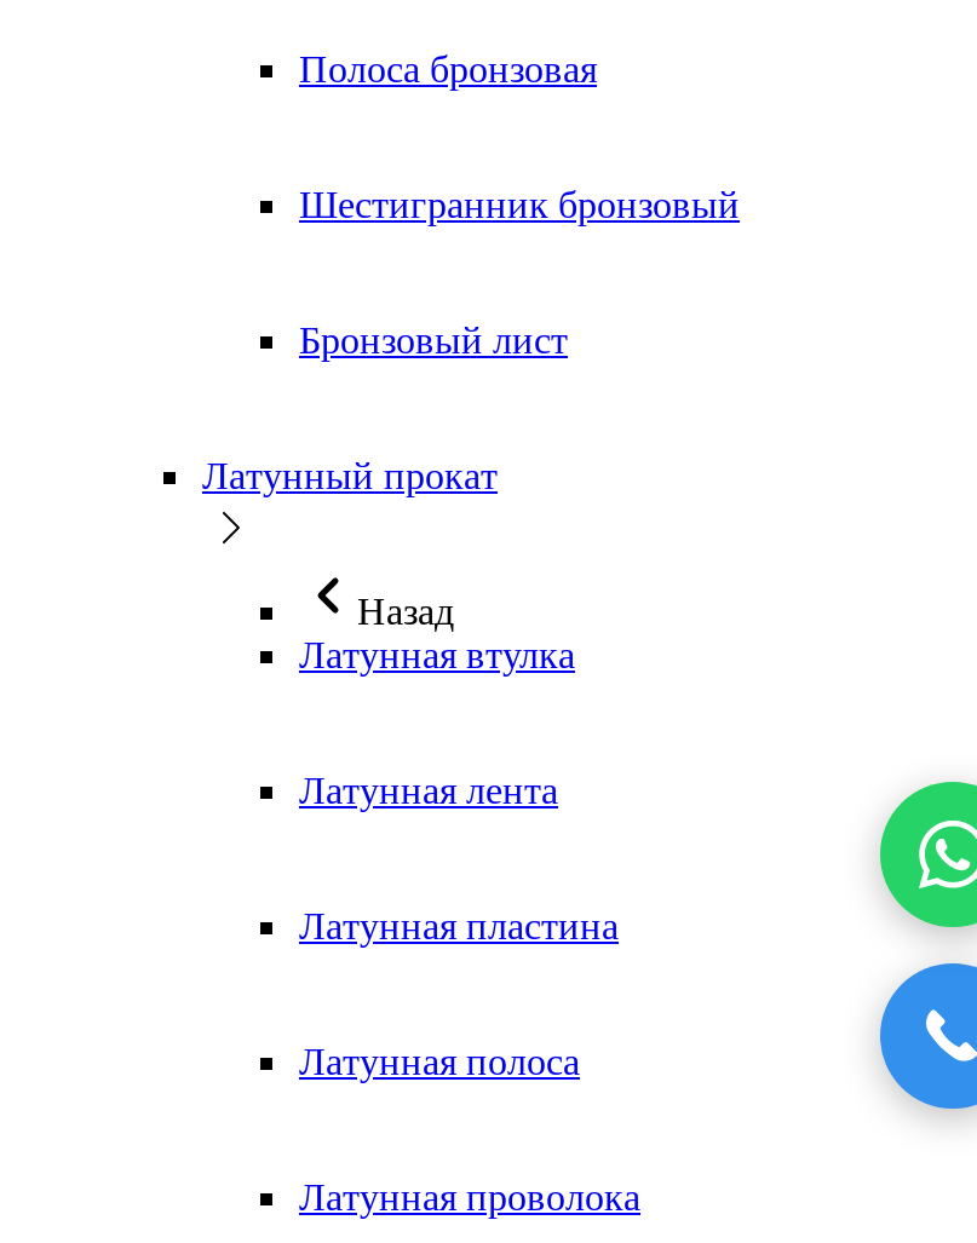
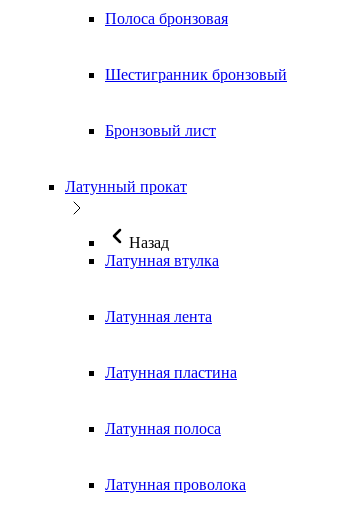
- [image]
